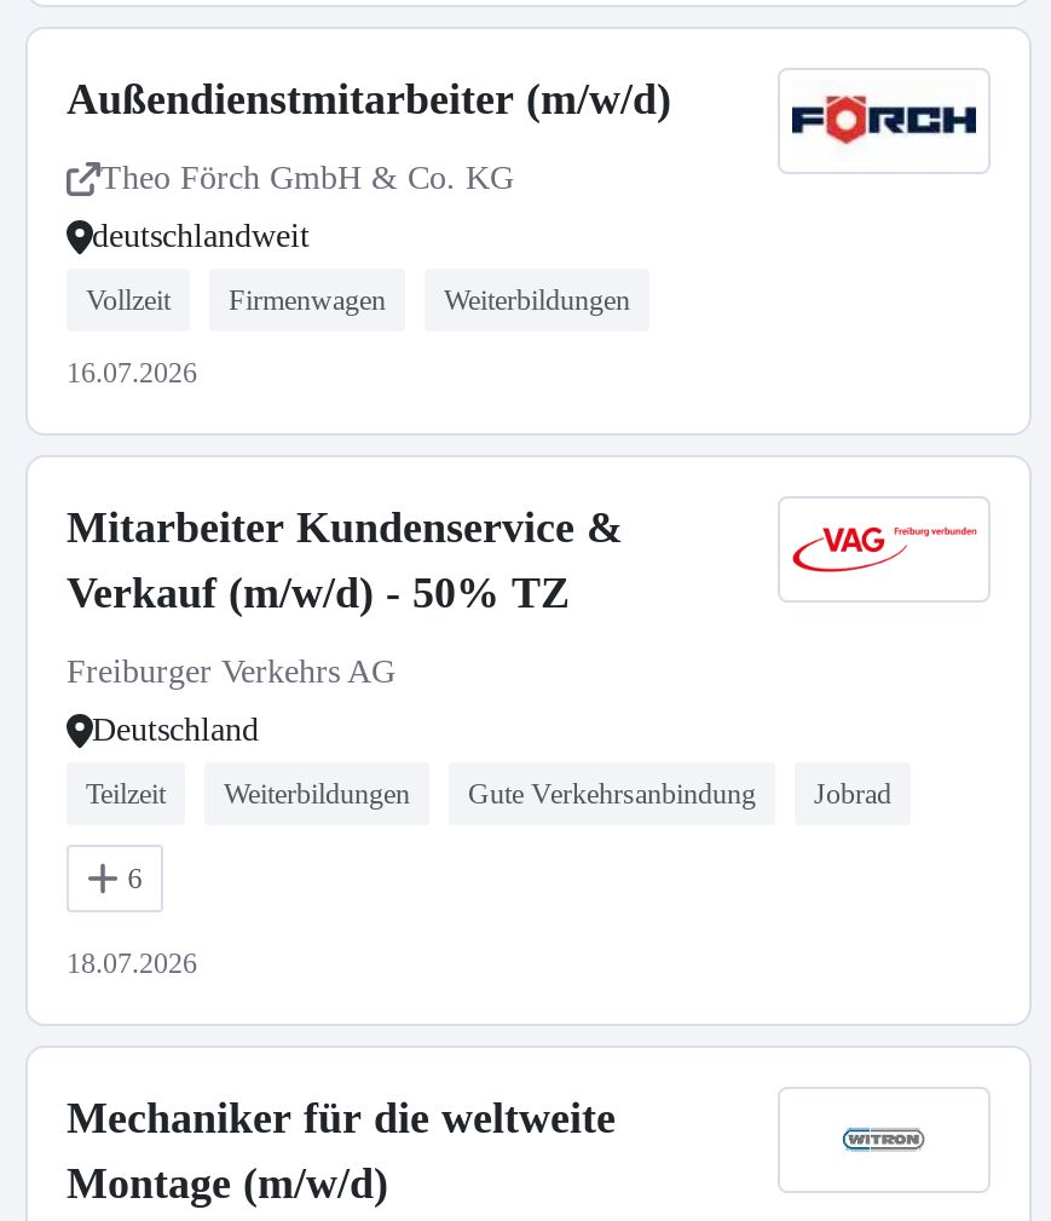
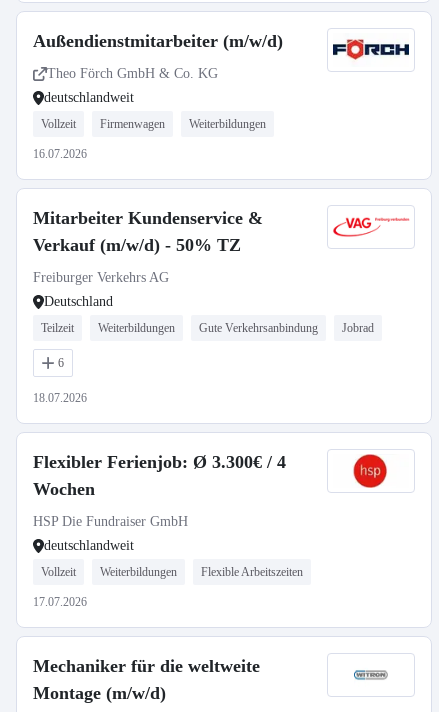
+ Flexibler Ferienjob: Ø 3.300€ / 4
+ Wochen
+ HSP Die Fundraiser GmbH
+ deutschlandweit
+ Vollzeit
+ Weiterbildungen
+ Flexible Arbeitszeiten
+ 17.07.2026

+ [image]
